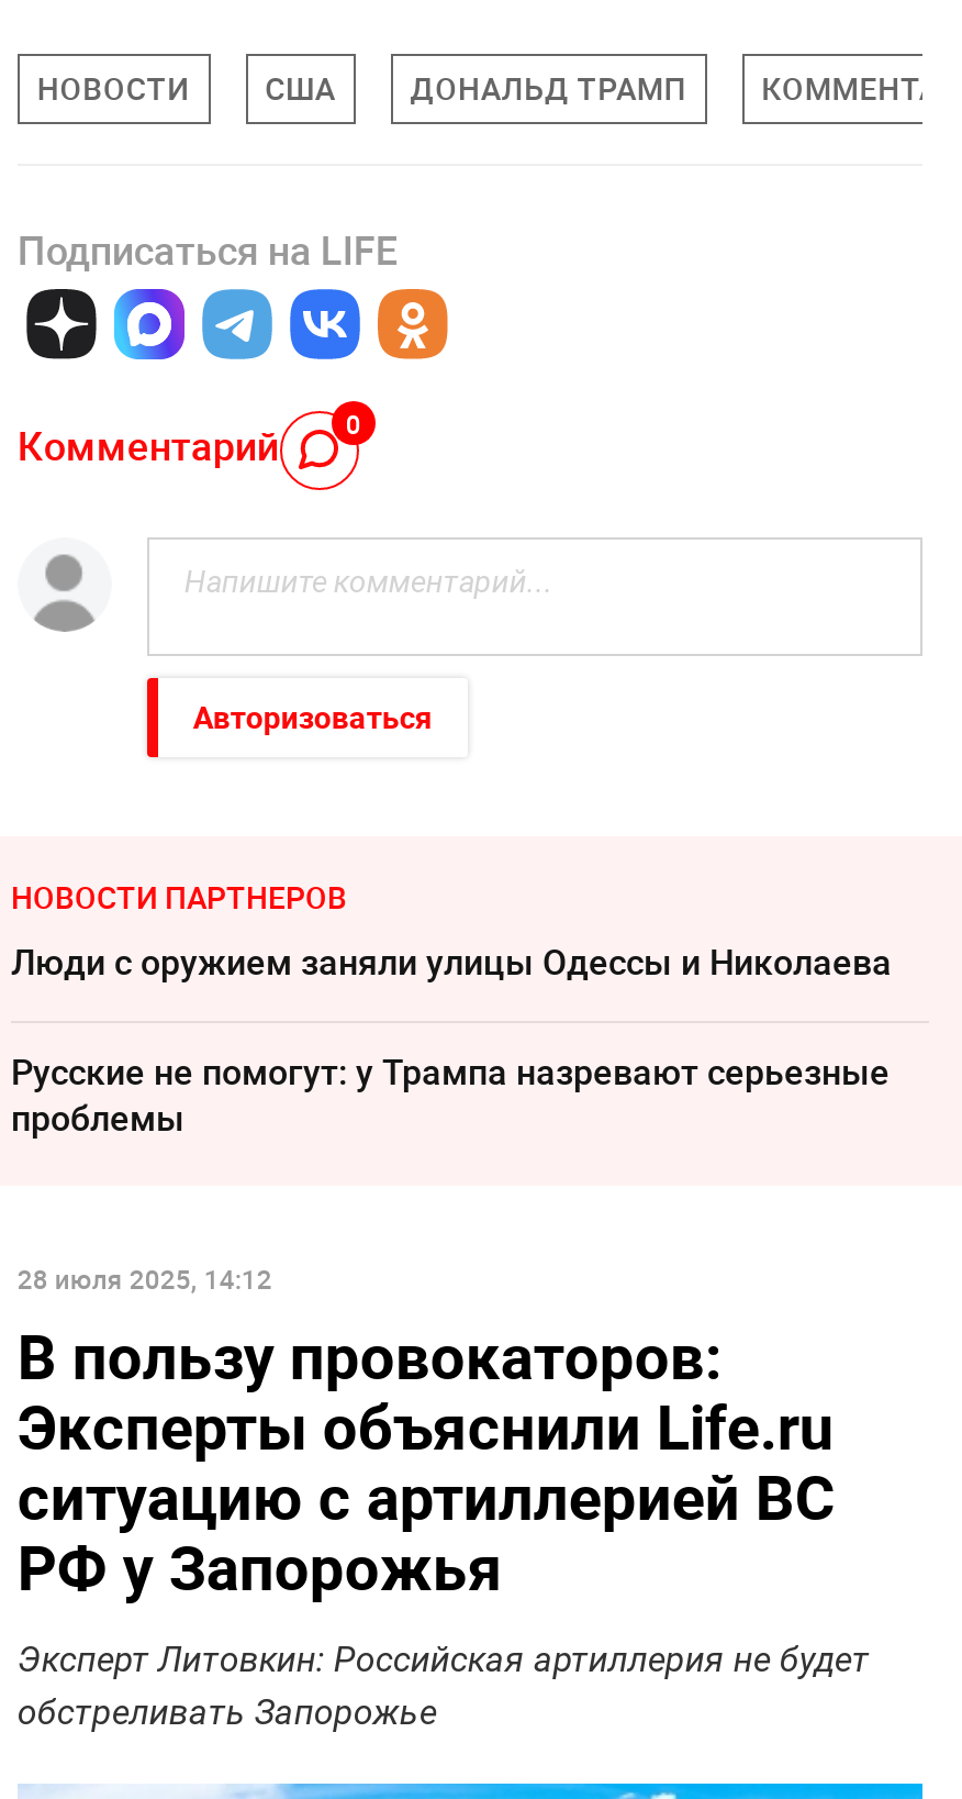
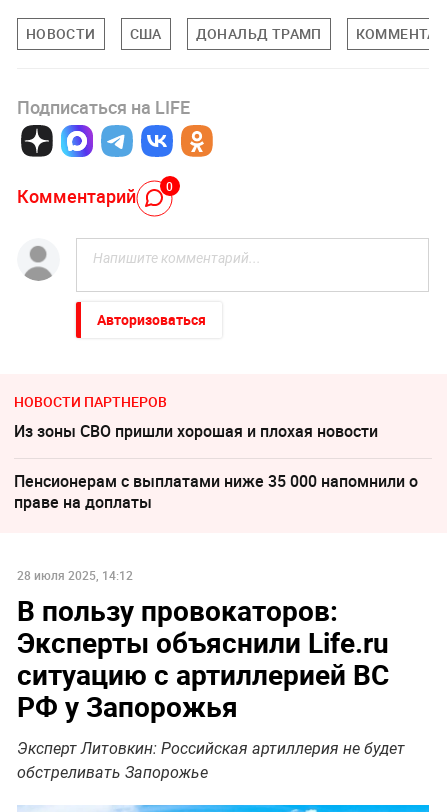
- Люди с оружием заняли улицы Одессы и Николаева
+ Из зоны СВО пришли хорошая и плохая новости

- Русские не помогут: у Трампа назревают серьезные
- проблемы
+ Пенсионерам с выплатами ниже 35 000 напомнили о
+ праве на доплаты
